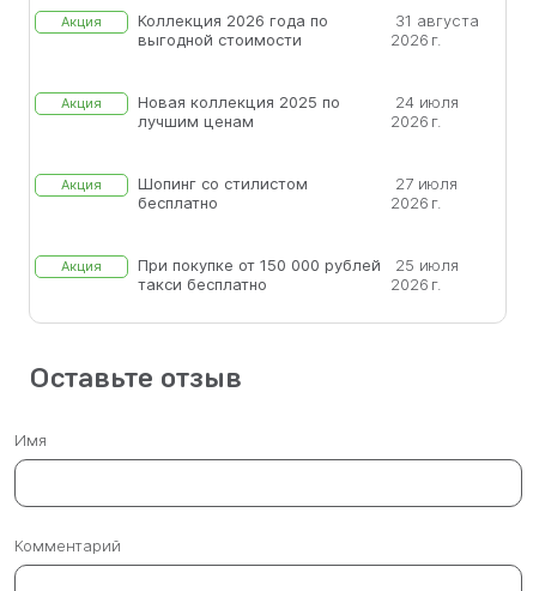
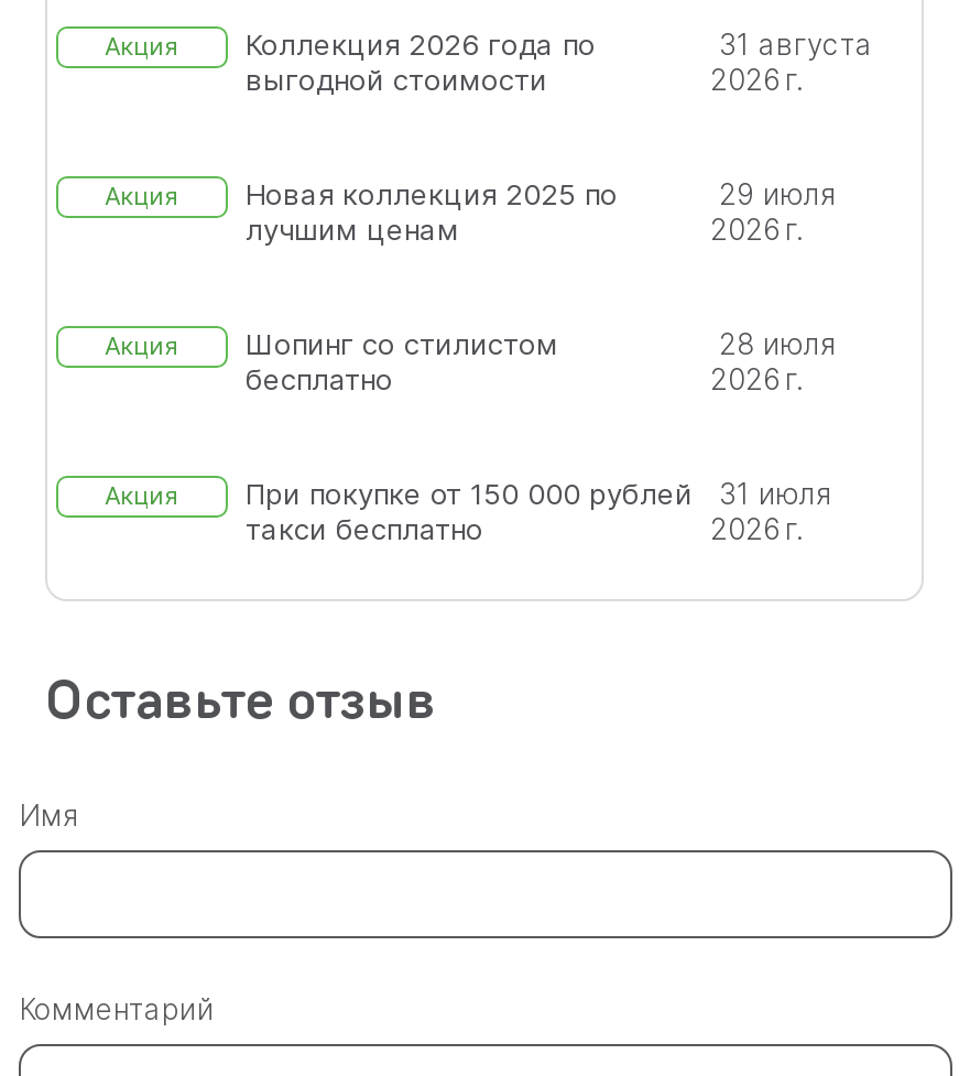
- 24 июля
+ 29 июля

- 27 июля
+ 28 июля

- При покупке от 150 000 рублей 25 июля
+ При покупке от 150 000 рублей 31 июля
